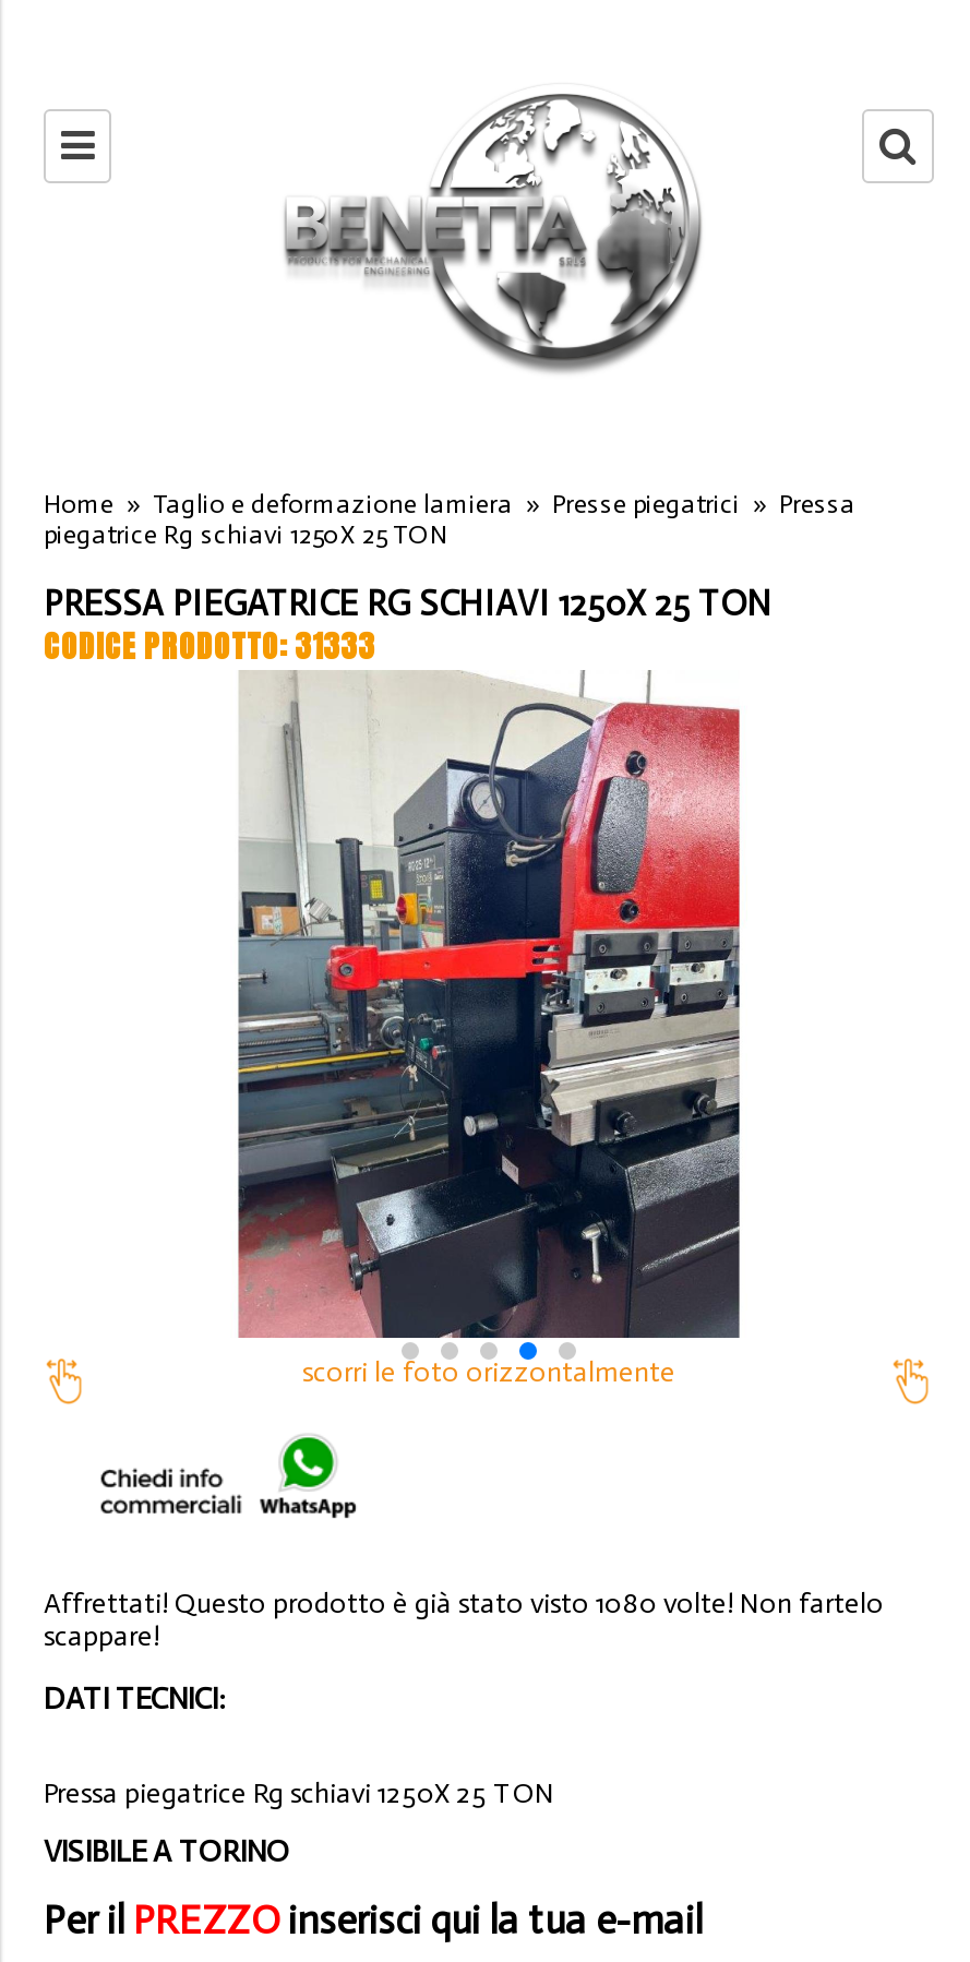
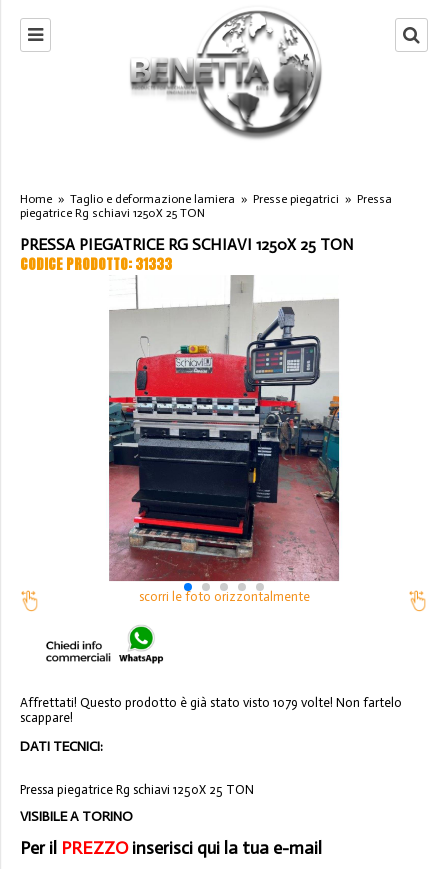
- [image]
+ [image]

- Affrettati! Questo prodotto è già stato visto 1080 volte! Non fartelo
+ Affrettati! Questo prodotto è già stato visto 1079 volte! Non fartelo
